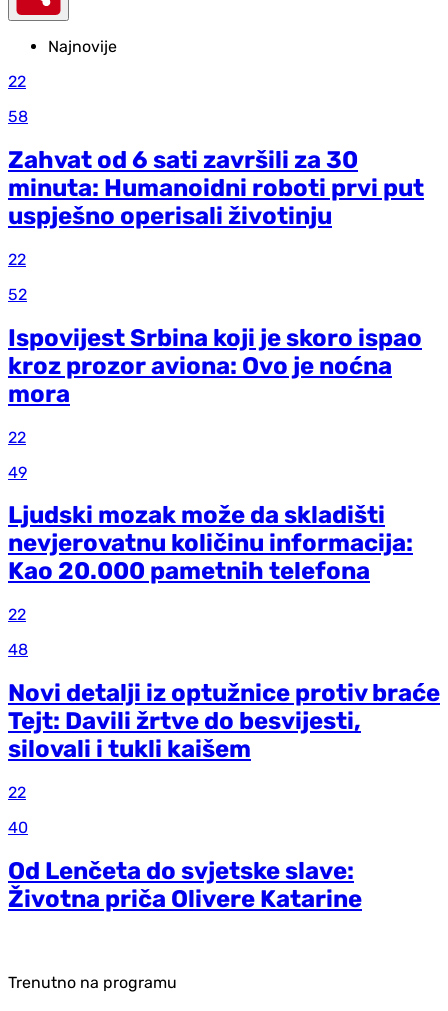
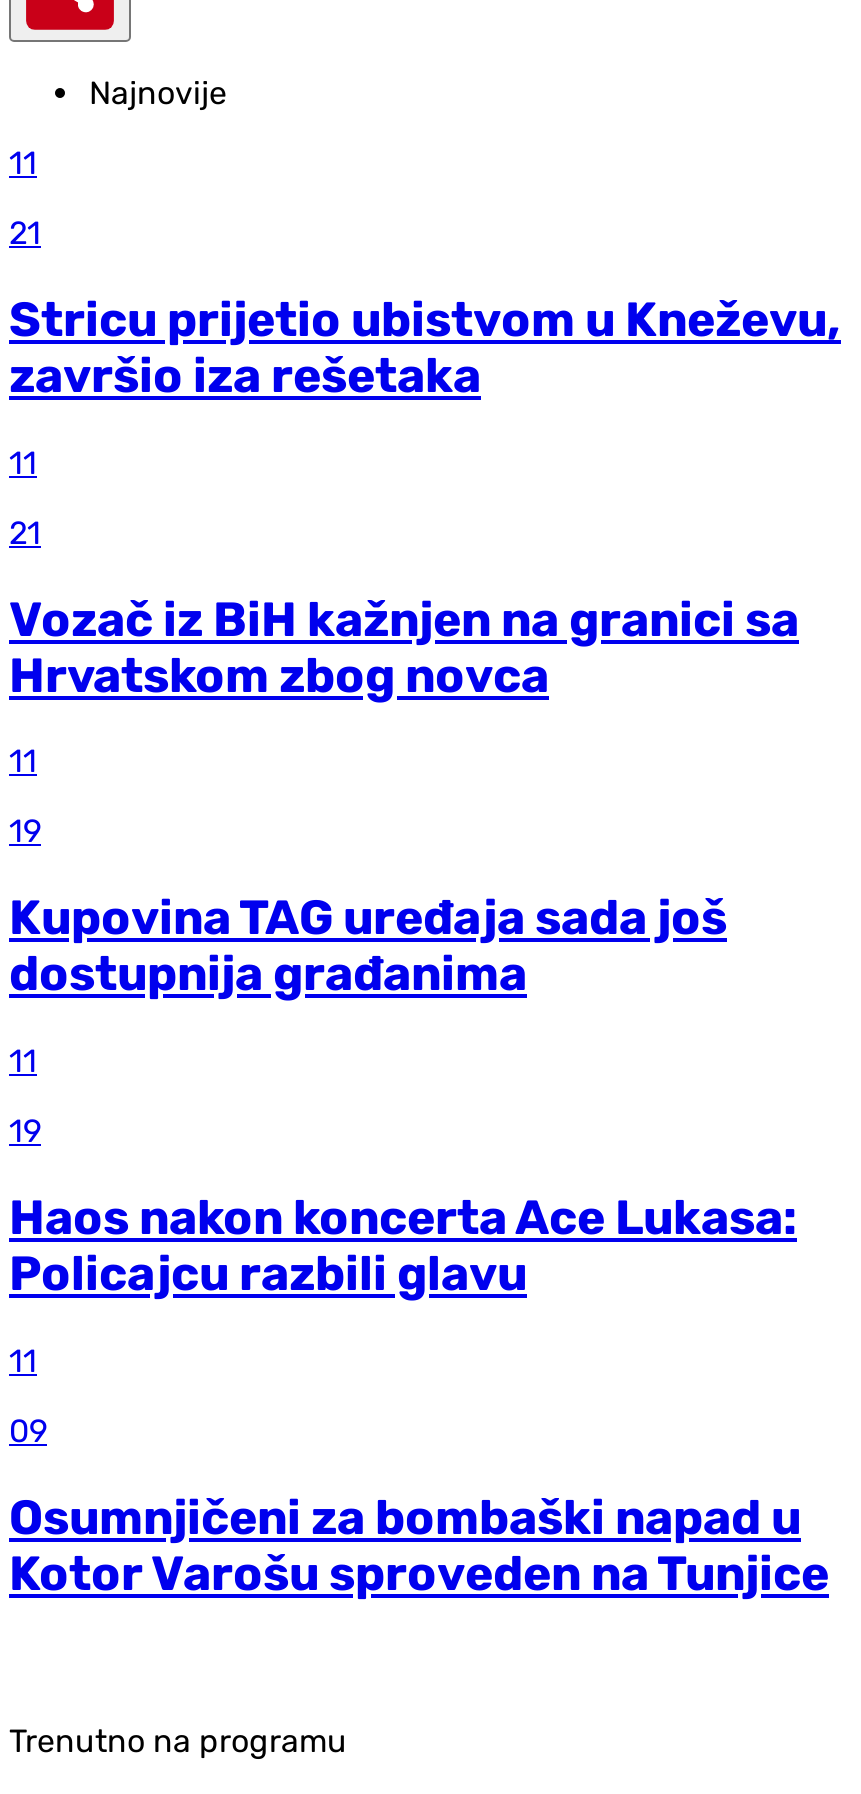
- 22
+ 11

- 58
+ 21

- Zahvat od 6 sati završili za 30
- minuta: Humanoidni roboti prvi put
- uspješno operisali životinju
+ Stricu prijetio ubistvom u Kneževu,
+ završio iza rešetaka

- 22
+ 11

- 52
+ 21

- Ispovijest Srbina koji je skoro ispao
- kroz prozor aviona: Ovo je noćna
- mora
+ Vozač iz BiH kažnjen na granici sa
+ Hrvatskom zbog novca

- 22
+ 11

- 49
+ 19

- Ljudski mozak može da skladišti
- nevjerovatnu količinu informacija:
- Kao 20.000 pametnih telefona
+ Kupovina TAG uređaja sada još
+ dostupnija građanima

- 22
+ 11

- 48
+ 19

- Novi detalji iz optužnice protiv braće
- Tejt: Davili žrtve do besvijesti,
- silovali i tukli kaišem
+ Haos nakon koncerta Ace Lukasa:
+ Policajcu razbili glavu

- 22
+ 11

- 40
+ 09

- Od Lenčeta do svjetske slave:
- Životna priča Olivere Katarine
+ Osumnjičeni za bombaški napad u
+ Kotor Varošu sproveden na Tunjice
